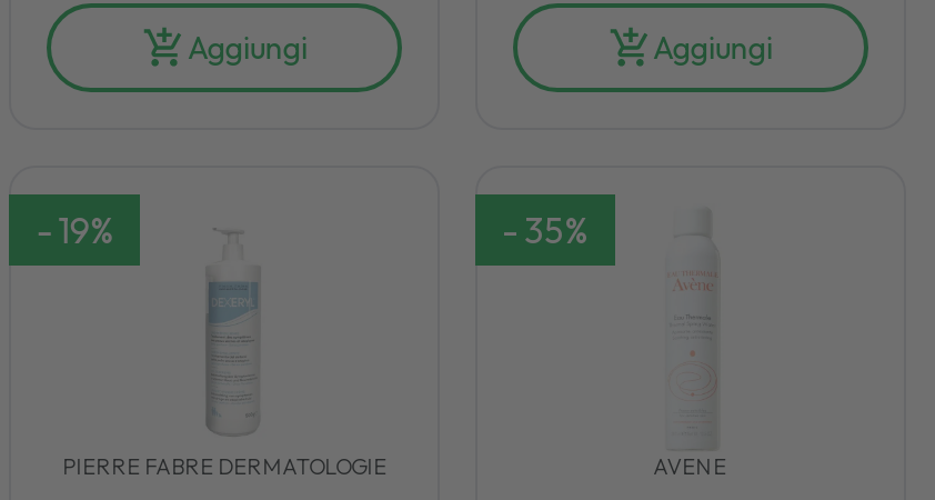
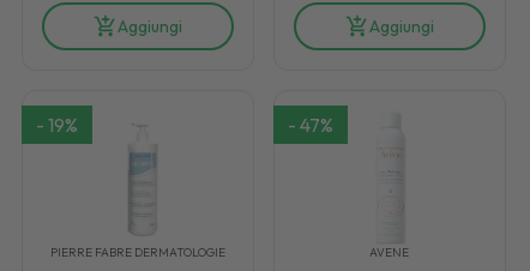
- - 35%
+ - 47%
